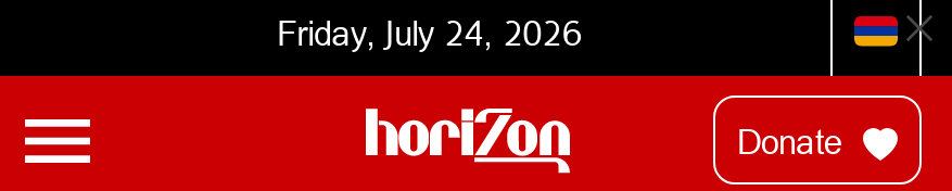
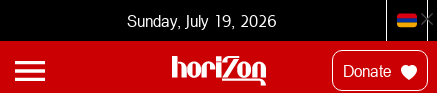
- Friday, July 24, 2026
+ Sunday, July 19, 2026
